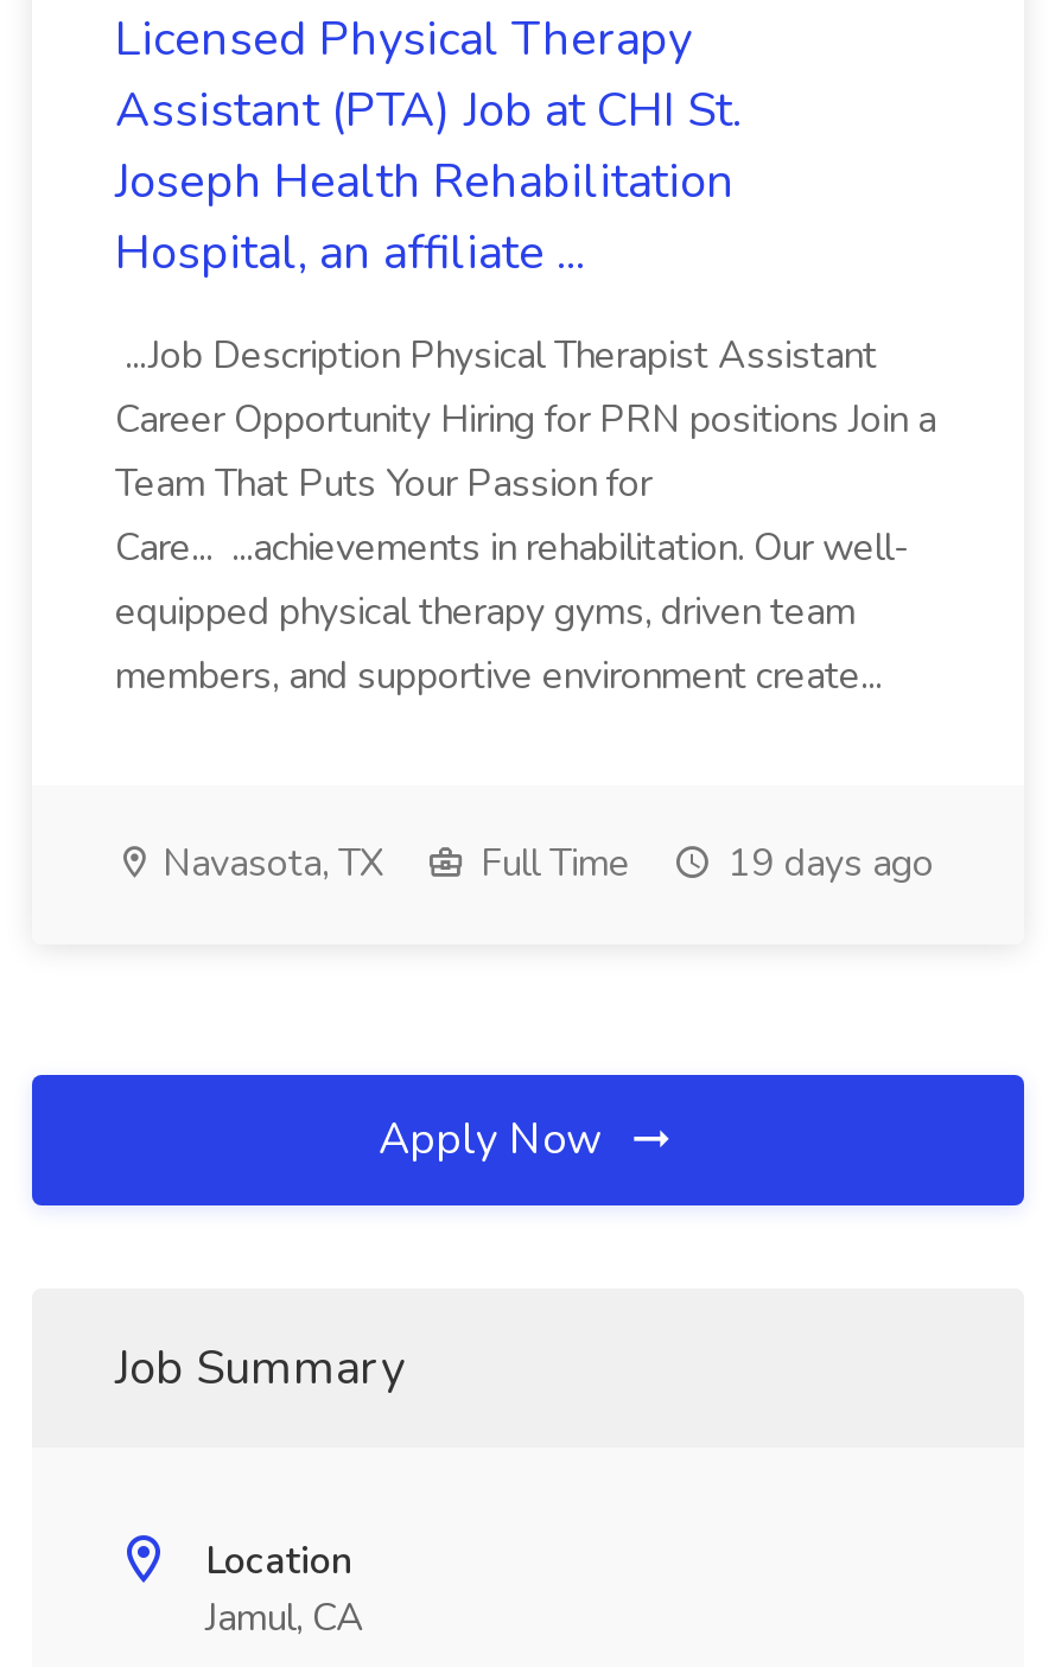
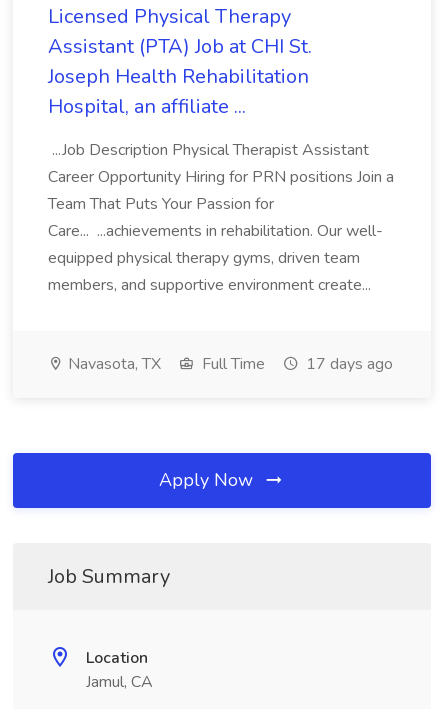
- Navasota, TX Full Time 19 days ago
+ Navasota, TX Full Time 17 days ago
